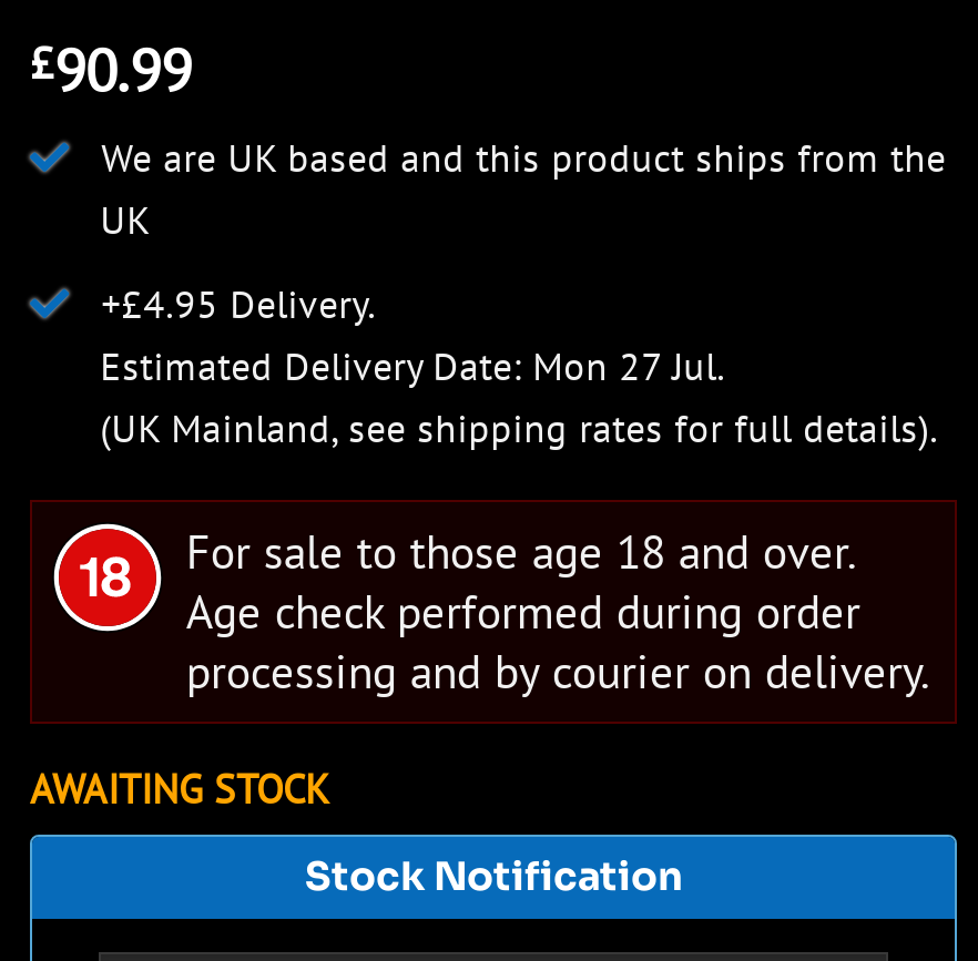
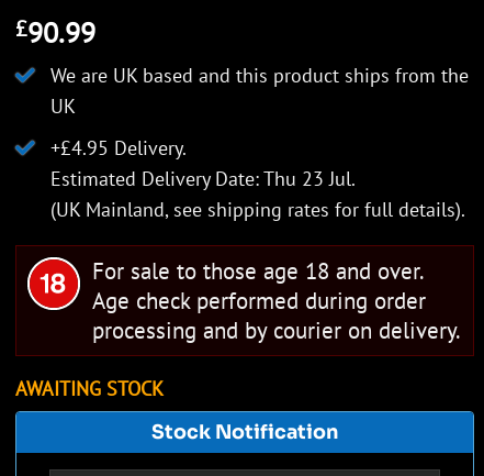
- Estimated Delivery Date: Mon 27 Jul.
+ Estimated Delivery Date: Thu 23 Jul.
